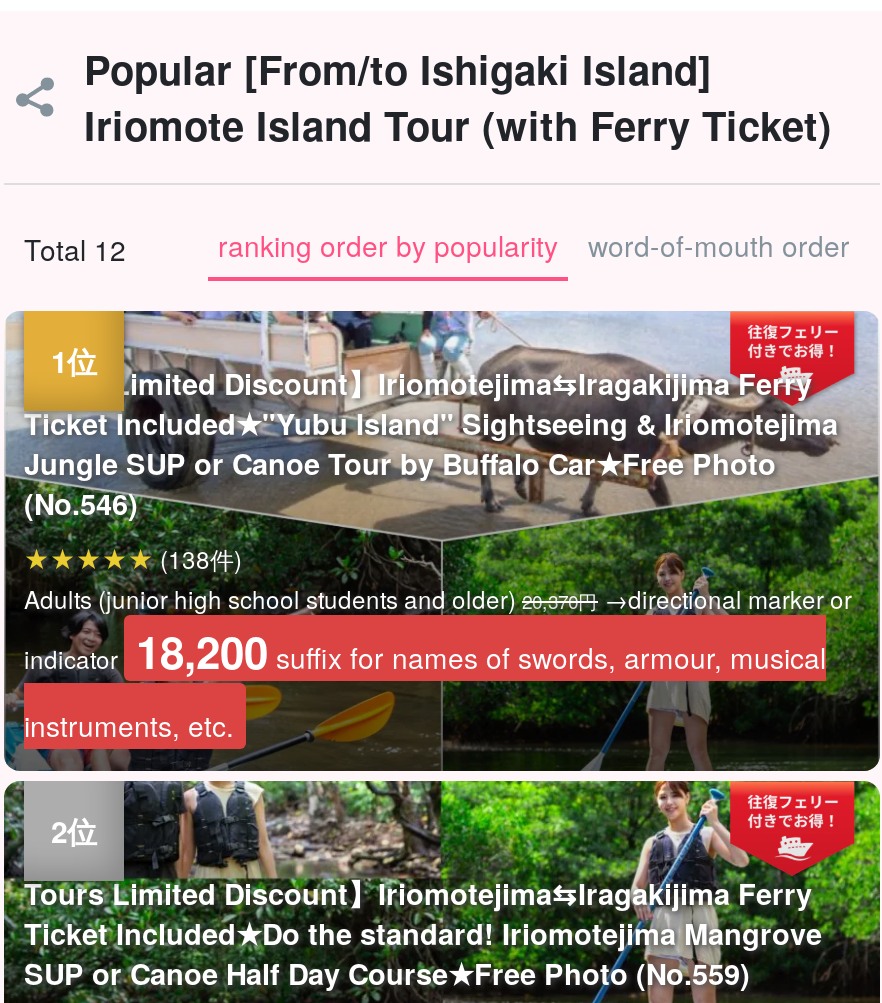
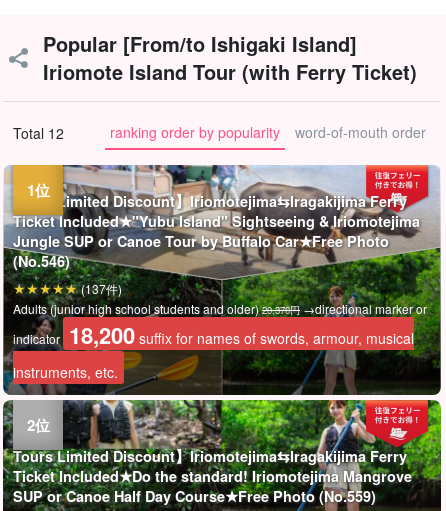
- (138件)
+ (137件)
